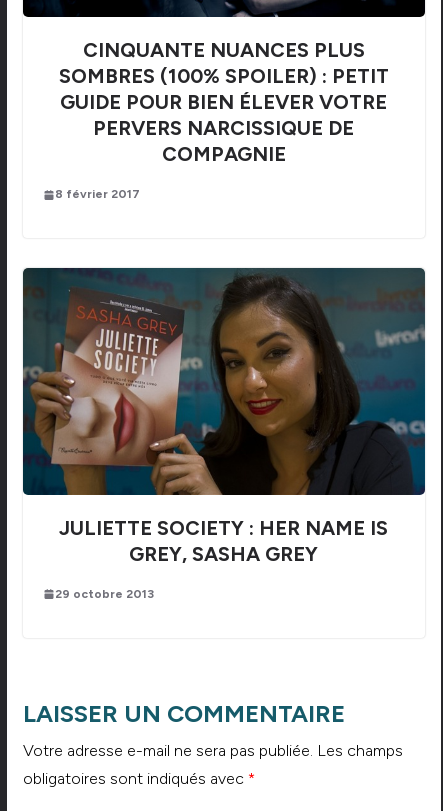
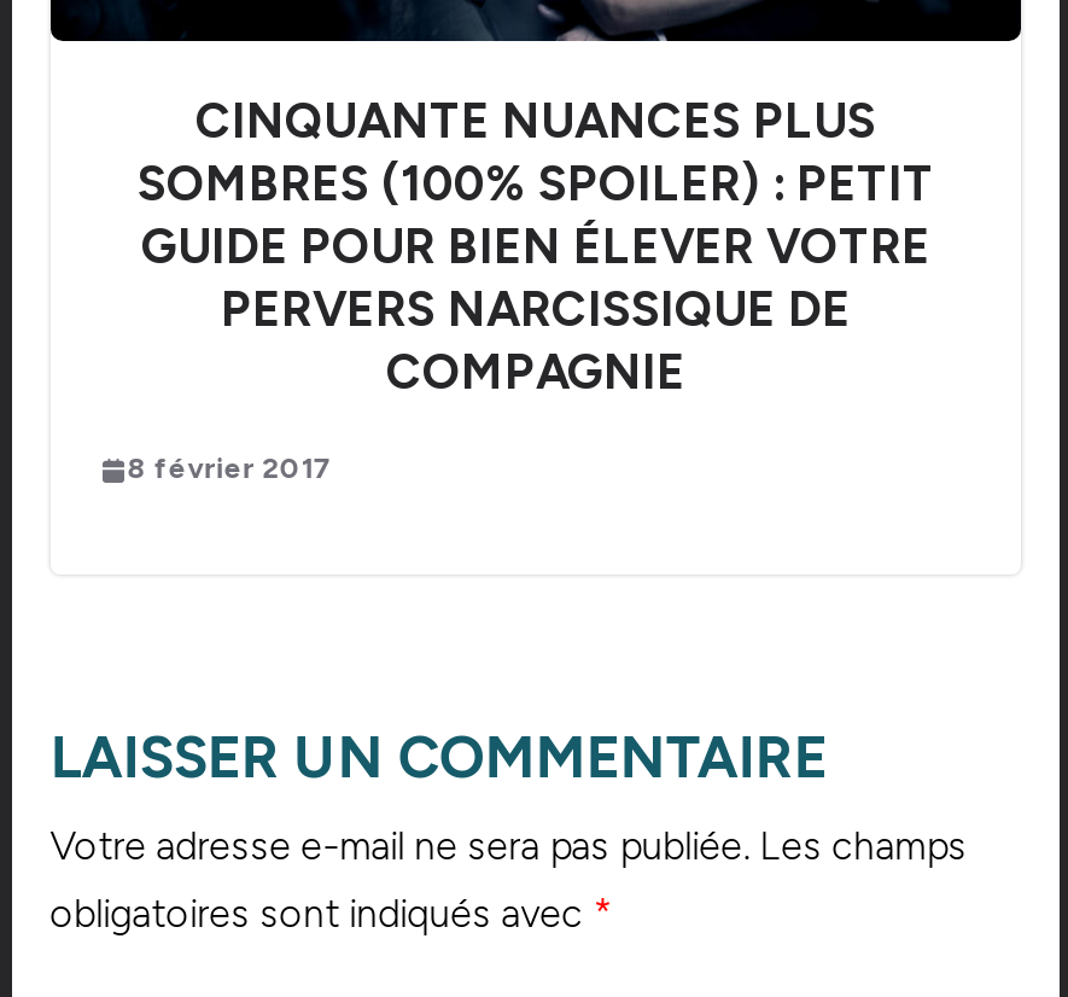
- [image]
- JULIETTE SOCIETY : HER NAME IS
- GREY, SASHA GREY
- 29 octobre 2013
